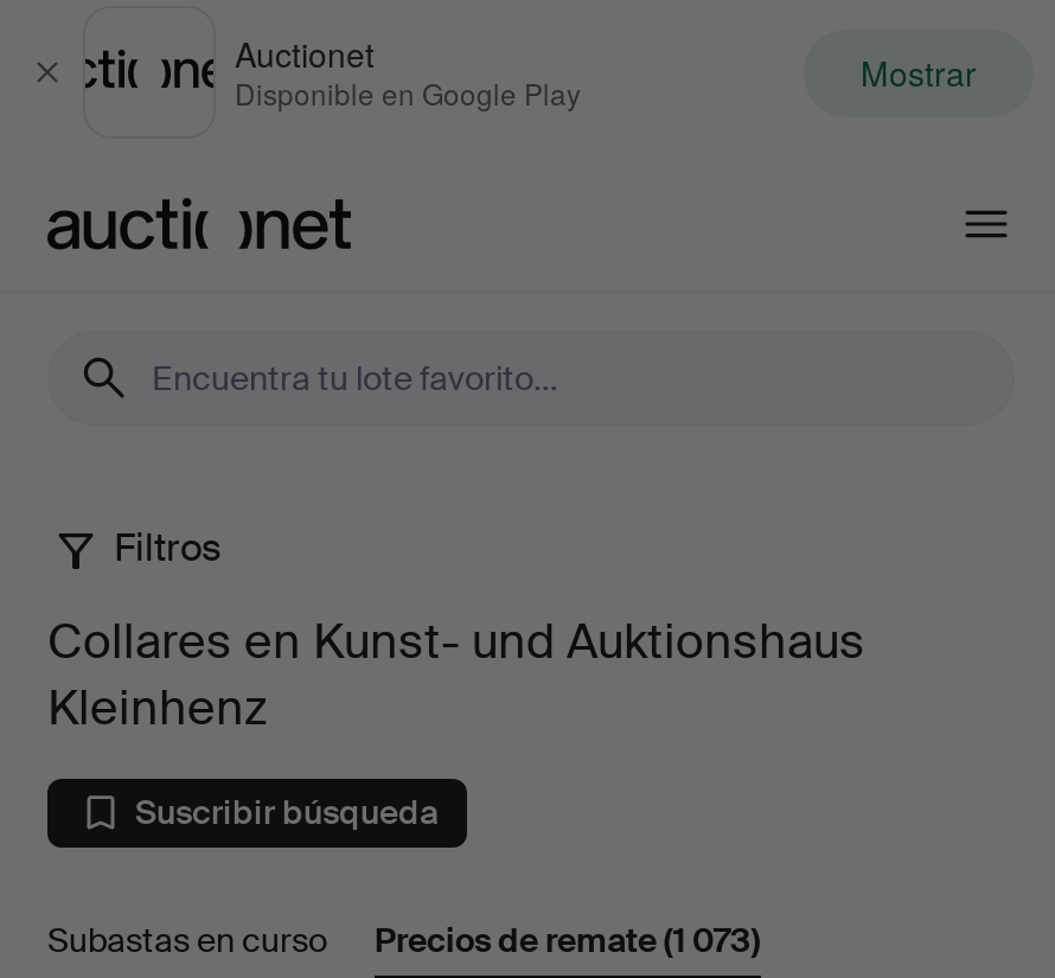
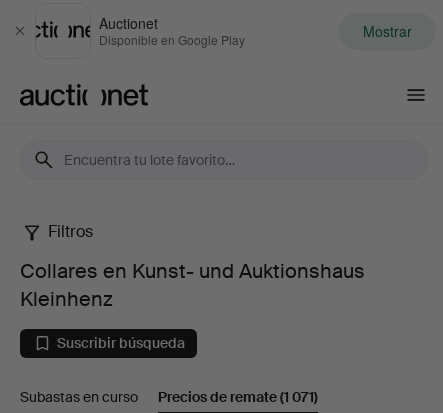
- Precios de remate(1 073)
+ Precios de remate(1 071)
